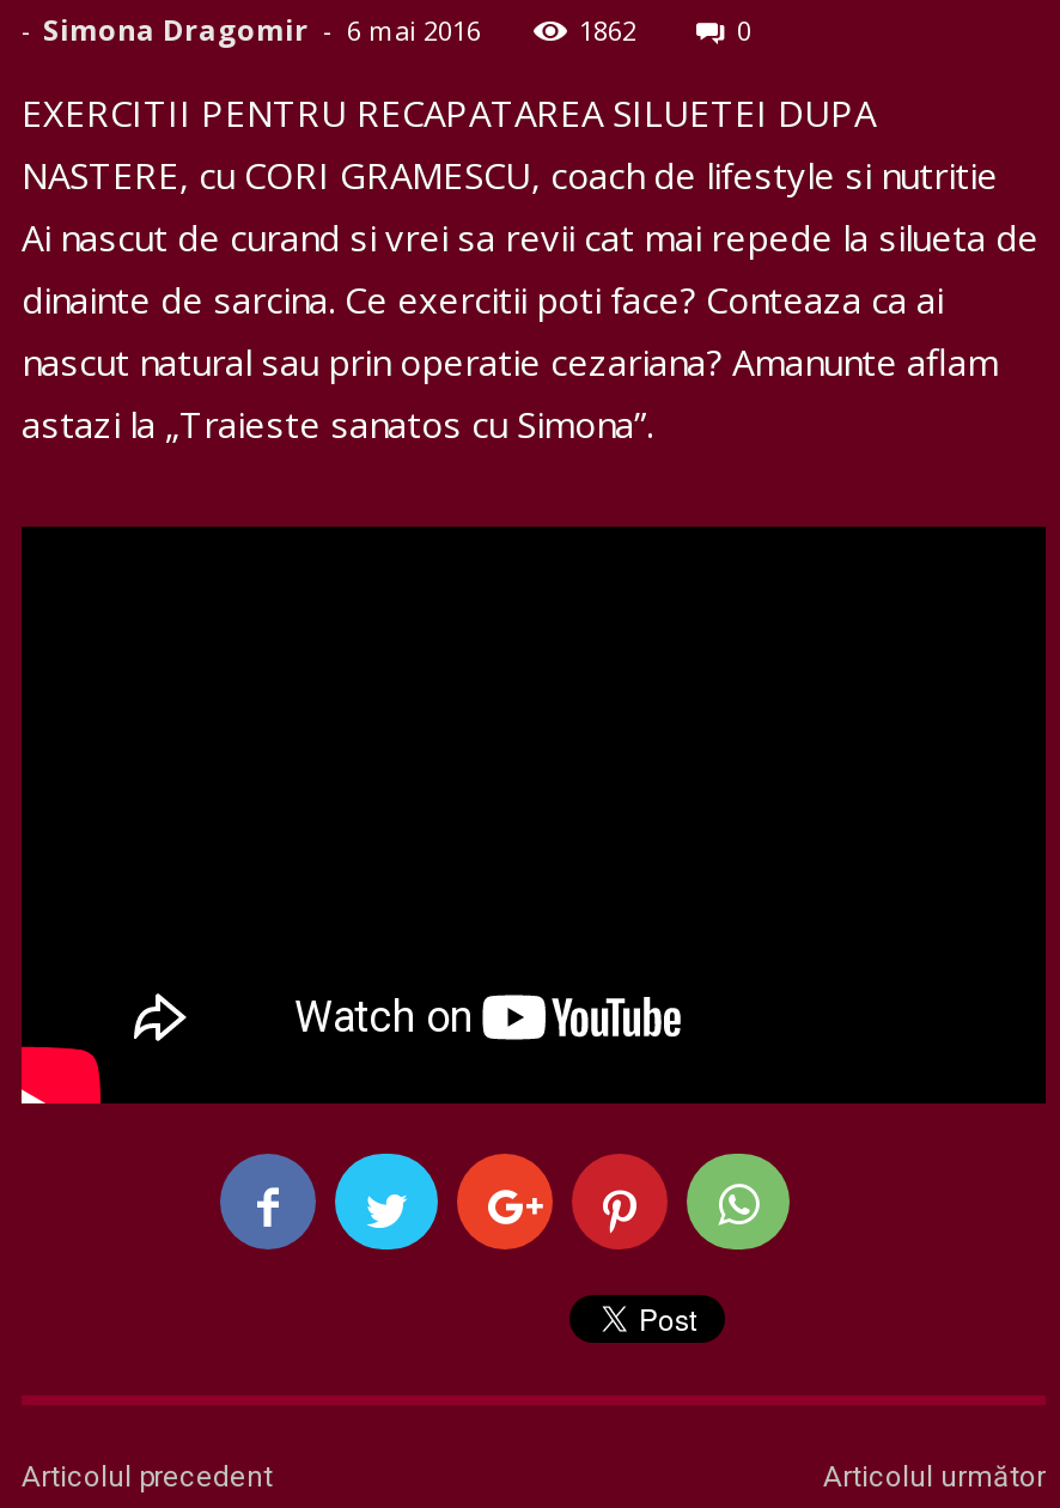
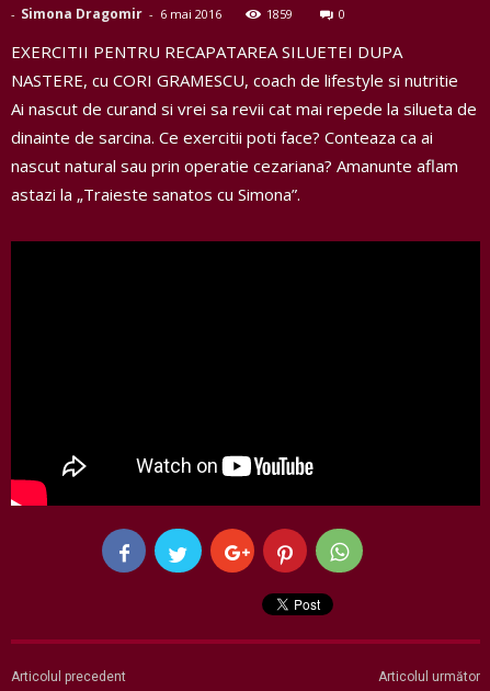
- 1862
+ 1859
